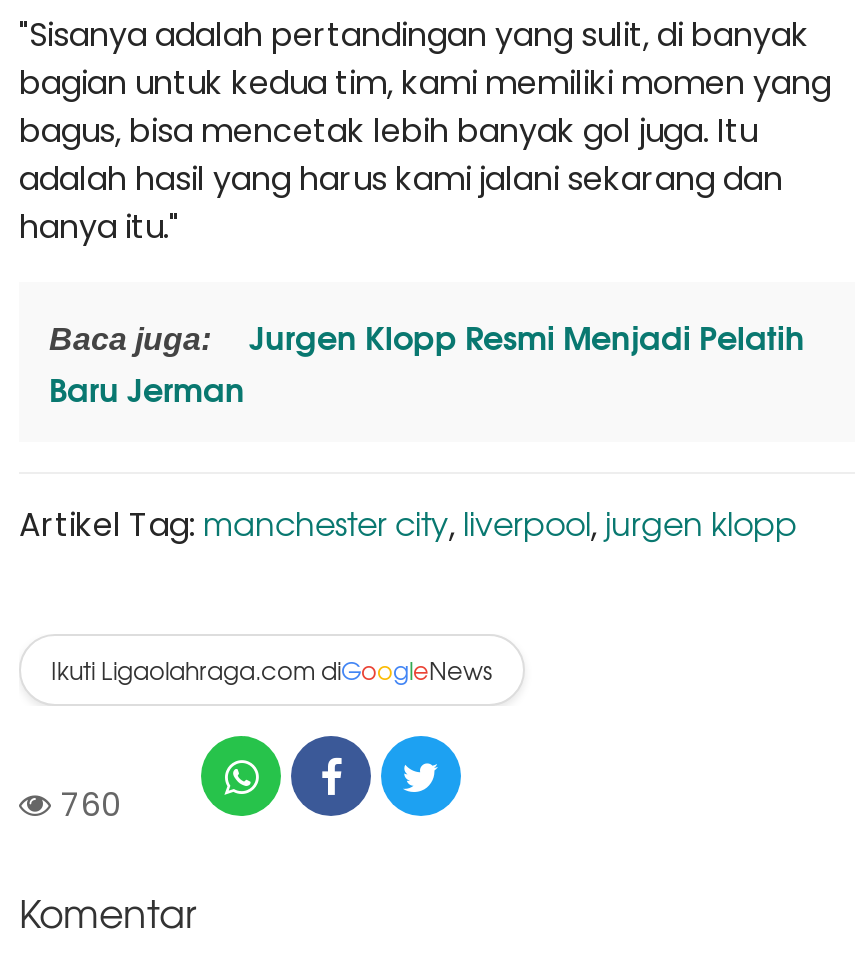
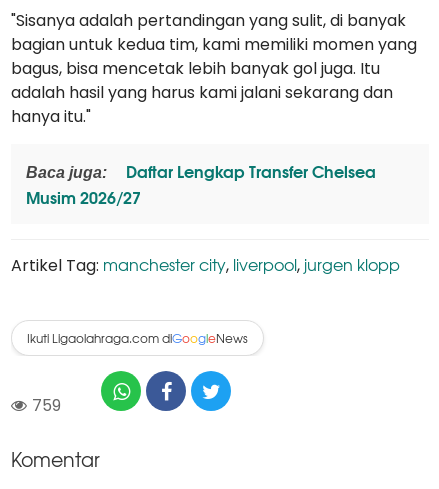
- Jurgen Klopp Resmi Menjadi Pelatih
- Baru Jerman
+ Daftar Lengkap Transfer Chelsea
+ Musim 2026/27

- 760
+ 759
